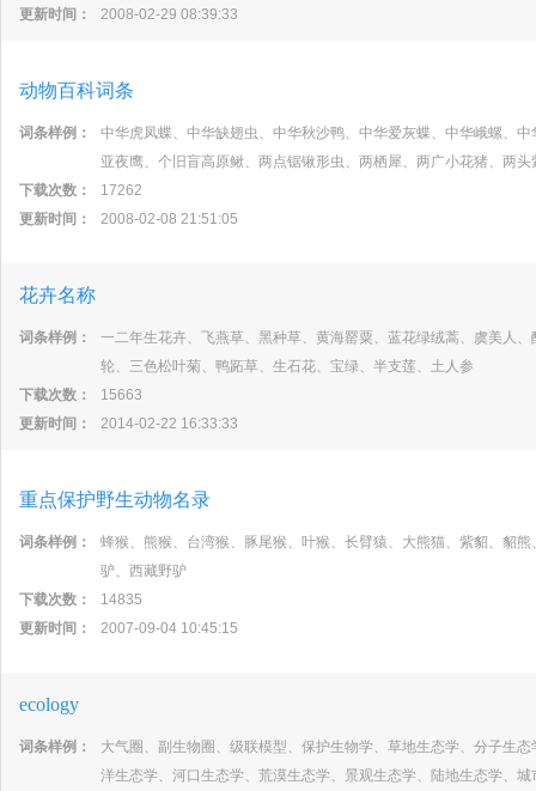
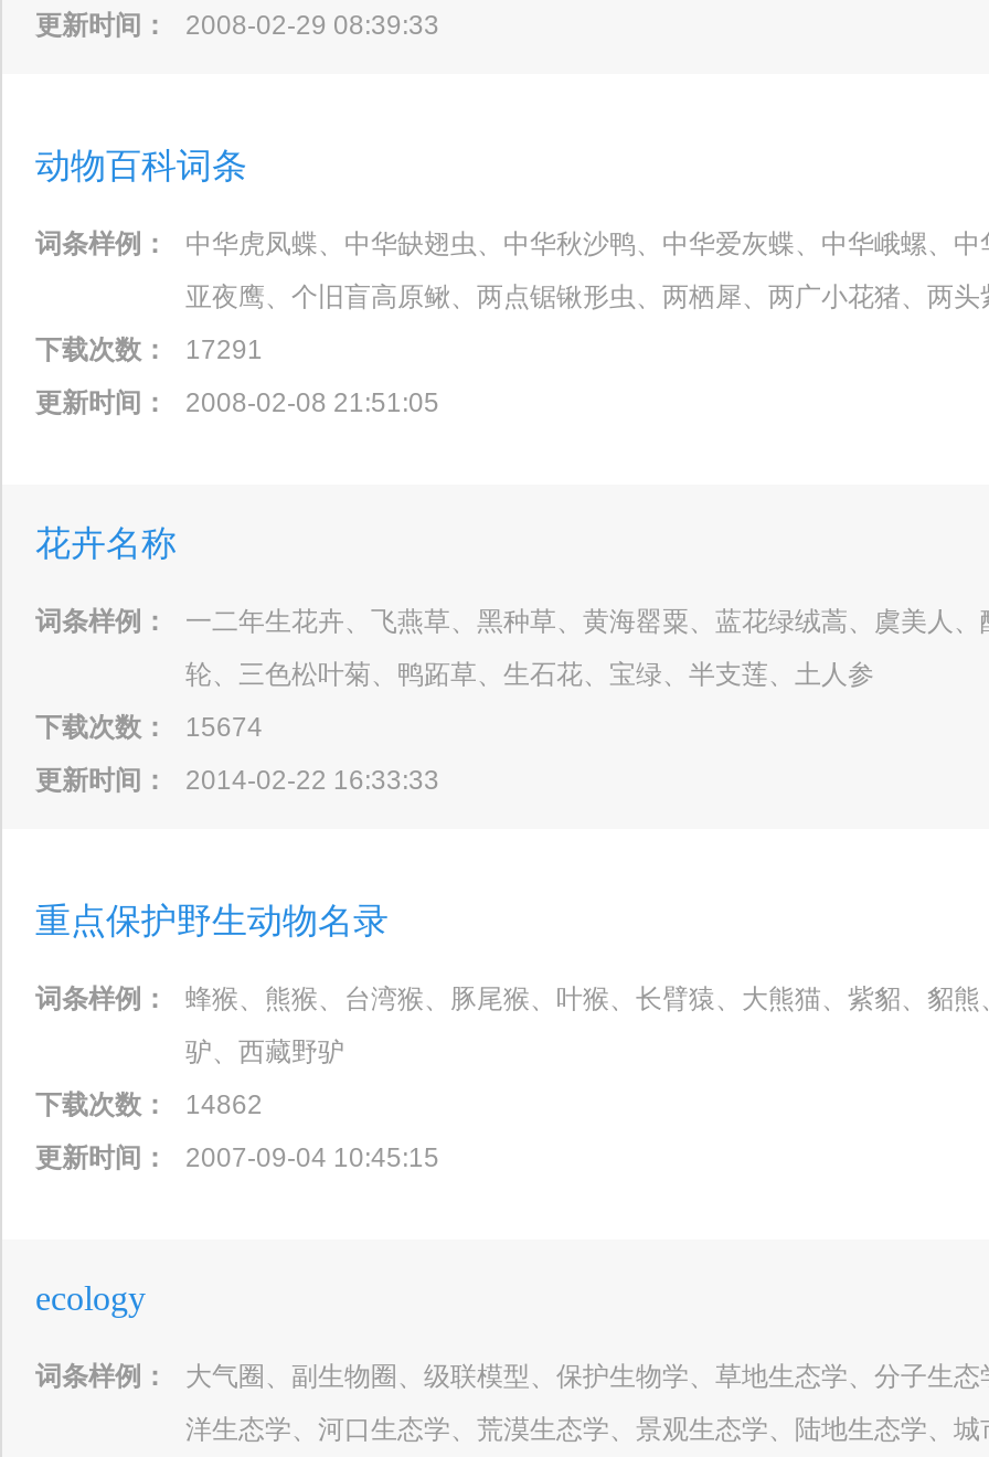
- 下载次数： 17262
+ 下载次数： 17291

- 下载次数： 15663
+ 下载次数： 15674

- 下载次数： 14835
+ 下载次数： 14862
